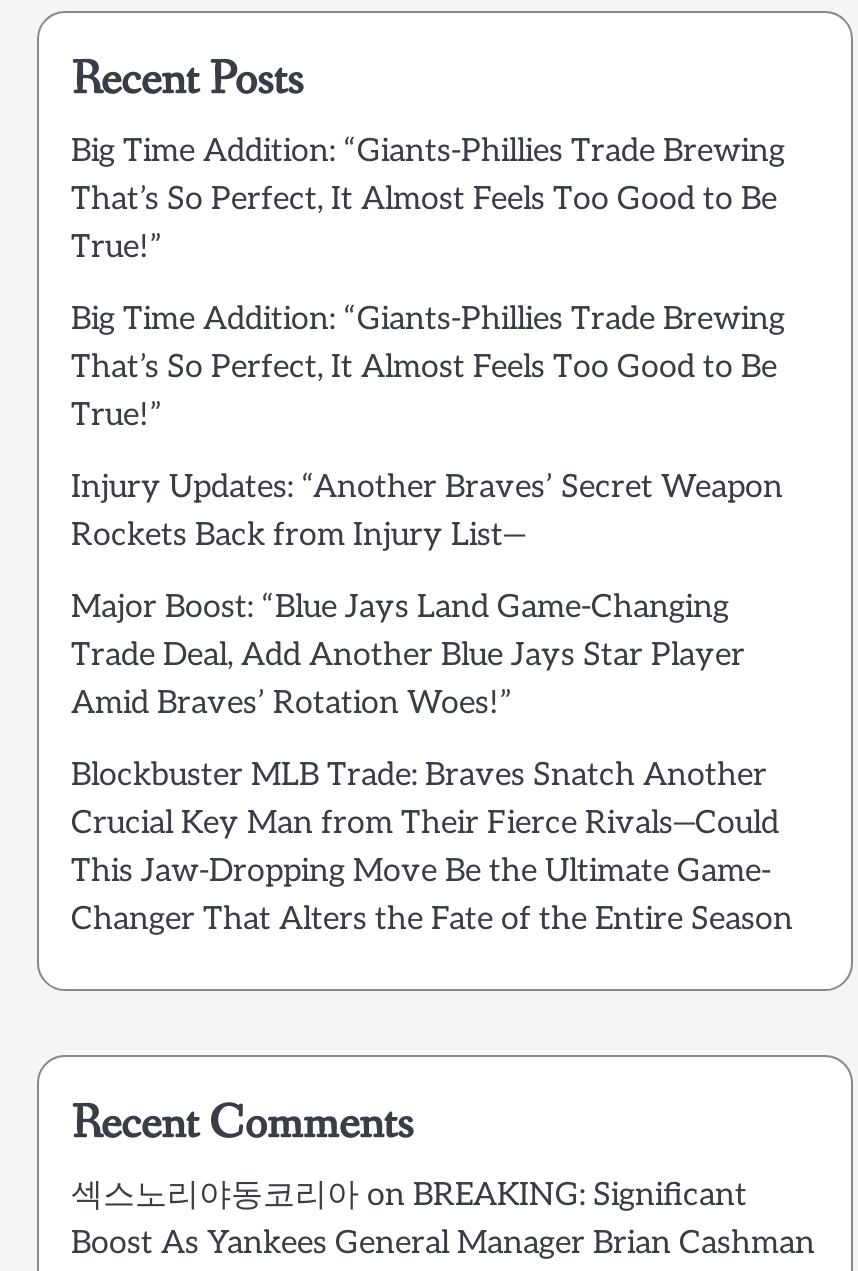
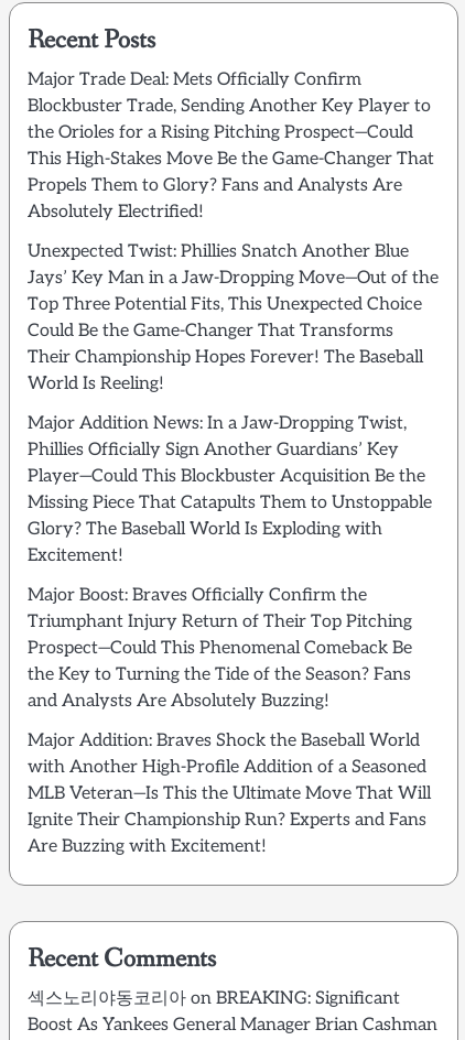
- Big Time Addition: “Giants-Phillies Trade Brewing
- That’s So Perfect, It Almost Feels Too Good to Be
- True!”
+ Major Trade Deal: Mets Officially Confirm
+ Blockbuster Trade, Sending Another Key Player to
+ the Orioles for a Rising Pitching Prospect—Could
+ This High-Stakes Move Be the Game-Changer That
+ Propels Them to Glory? Fans and Analysts Are
+ Absolutely Electrified!

- Big Time Addition: “Giants-Phillies Trade Brewing
- That’s So Perfect, It Almost Feels Too Good to Be
- True!”
+ Unexpected Twist: Phillies Snatch Another Blue
+ Jays’ Key Man in a Jaw-Dropping Move—Out of the
+ Top Three Potential Fits, This Unexpected Choice
+ Could Be the Game-Changer That Transforms
+ Their Championship Hopes Forever! The Baseball
+ World Is Reeling!

- Injury Updates: “Another Braves’ Secret Weapon
- Rockets Back from Injury List—
+ Major Addition News: In a Jaw-Dropping Twist,
+ Phillies Officially Sign Another Guardians’ Key
+ Player—Could This Blockbuster Acquisition Be the
+ Missing Piece That Catapults Them to Unstoppable
+ Glory? The Baseball World Is Exploding with
+ Excitement!

- Major Boost: “Blue Jays Land Game-Changing
- Trade Deal, Add Another Blue Jays Star Player
- Amid Braves’ Rotation Woes!”
+ Major Boost: Braves Officially Confirm the
+ Triumphant Injury Return of Their Top Pitching
+ Prospect—Could This Phenomenal Comeback Be
+ the Key to Turning the Tide of the Season? Fans
+ and Analysts Are Absolutely Buzzing!

- Blockbuster MLB Trade: Braves Snatch Another
- Crucial Key Man from Their Fierce Rivals—Could
- This Jaw-Dropping Move Be the Ultimate Game-
- Changer That Alters the Fate of the Entire Season
+ Major Addition: Braves Shock the Baseball World
+ with Another High-Profile Addition of a Seasoned
+ MLB Veteran—Is This the Ultimate Move That Will
+ Ignite Their Championship Run? Experts and Fans
+ Are Buzzing with Excitement!
